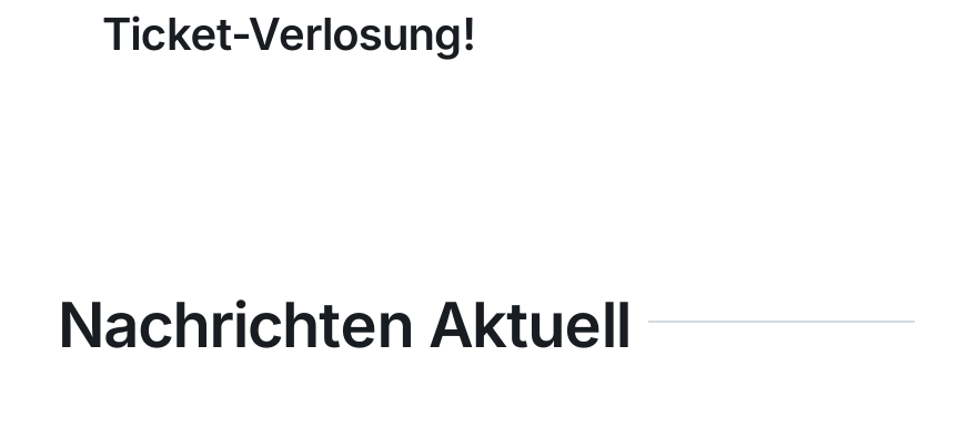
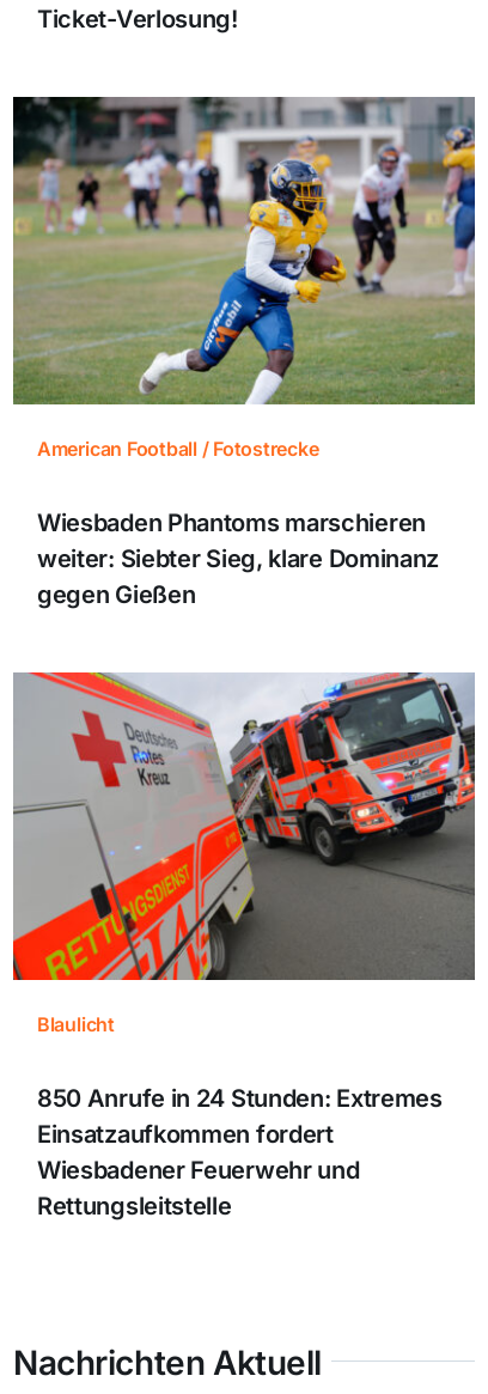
+ [image]
+ American Football / Fotostrecke
+ Wiesbaden Phantoms marschieren
+ weiter: Siebter Sieg, klare Dominanz
+ gegen Gießen

+ [image]
+ Blaulicht
+ 850 Anrufe in 24 Stunden: Extremes
+ Einsatzaufkommen fordert
+ Wiesbadener Feuerwehr und
+ Rettungsleitstelle
